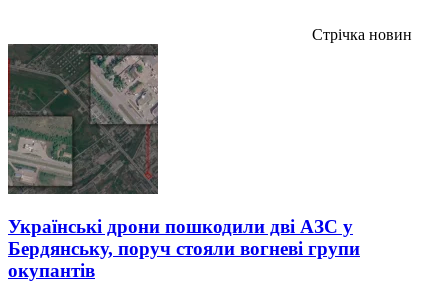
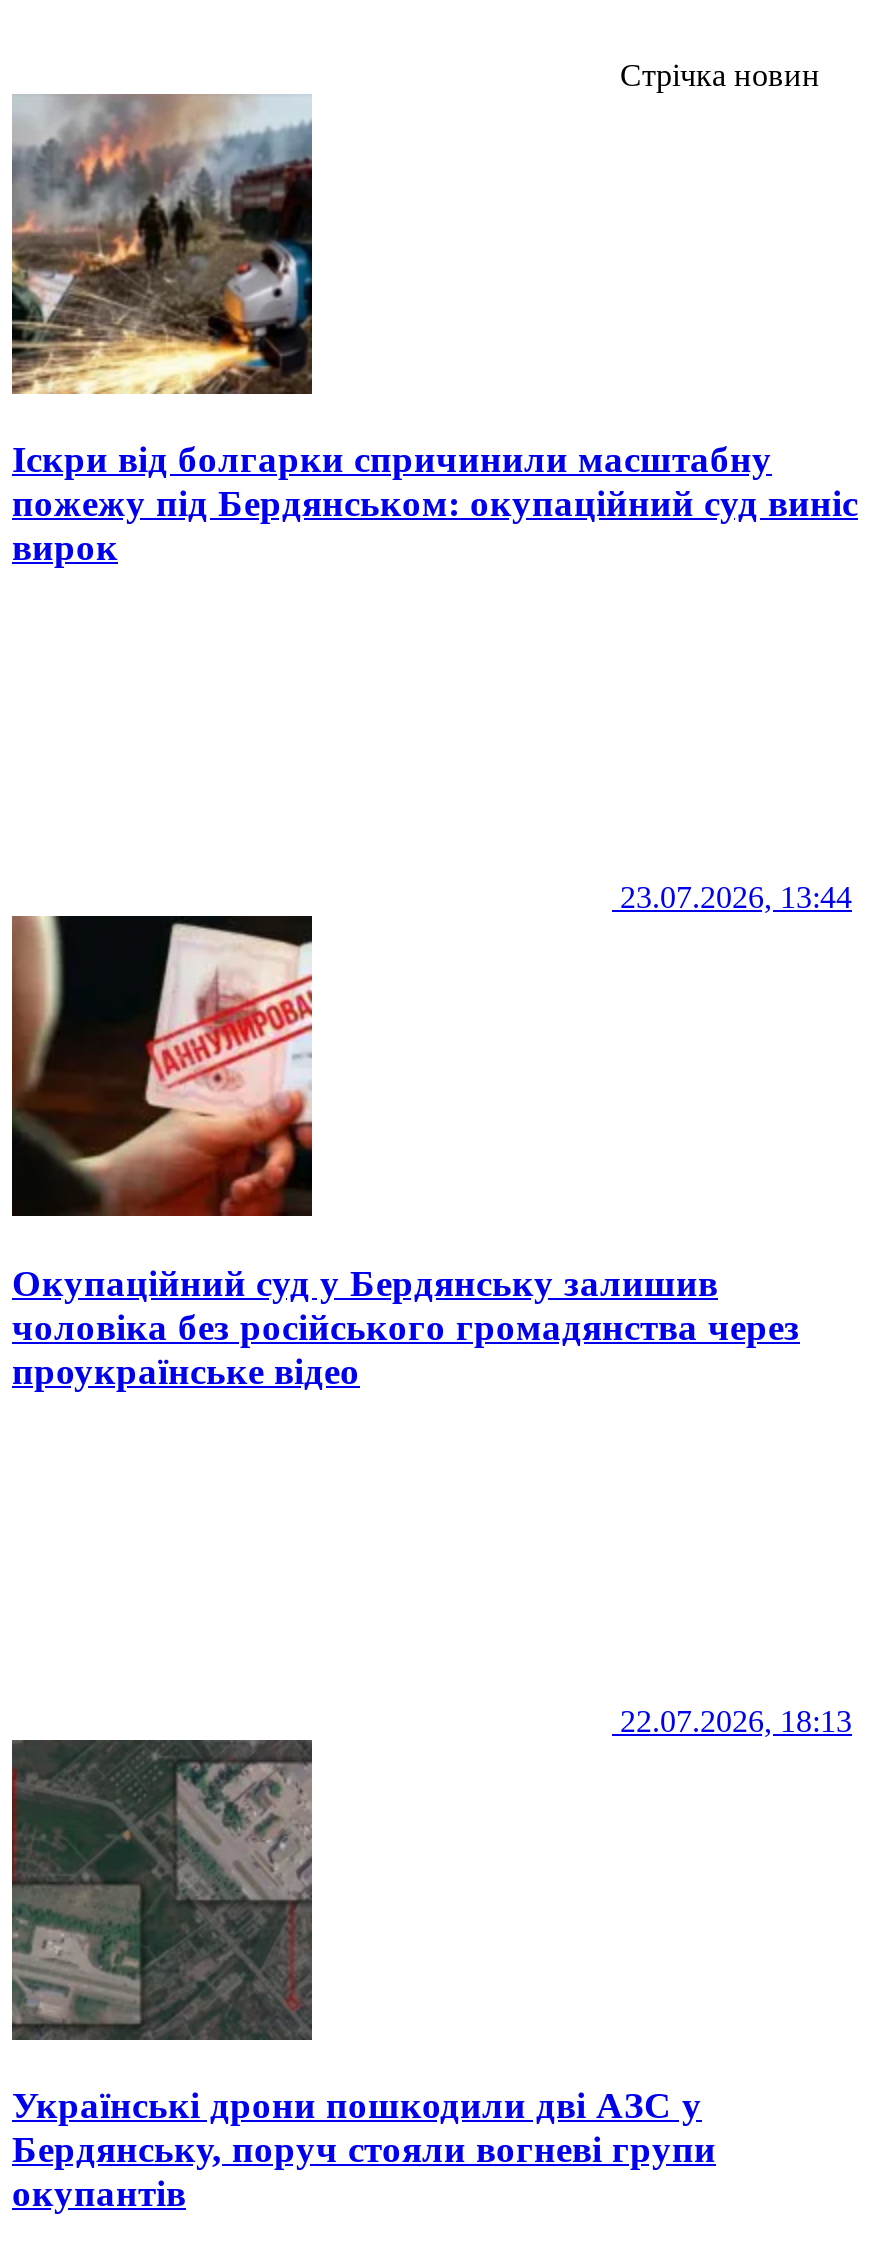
+ [image]
+ Іскри від болгарки спричинили масштабну
+ пожежу під Бердянськом: окупаційний суд виніс
+ вирок

+ [image]
+ Окупаційний суд у Бердянську залишив
+ чоловіка без російського громадянства через
+ проукраїнське відео

+ 23.07.2026, 13:44

+ 22.07.2026, 18:13
